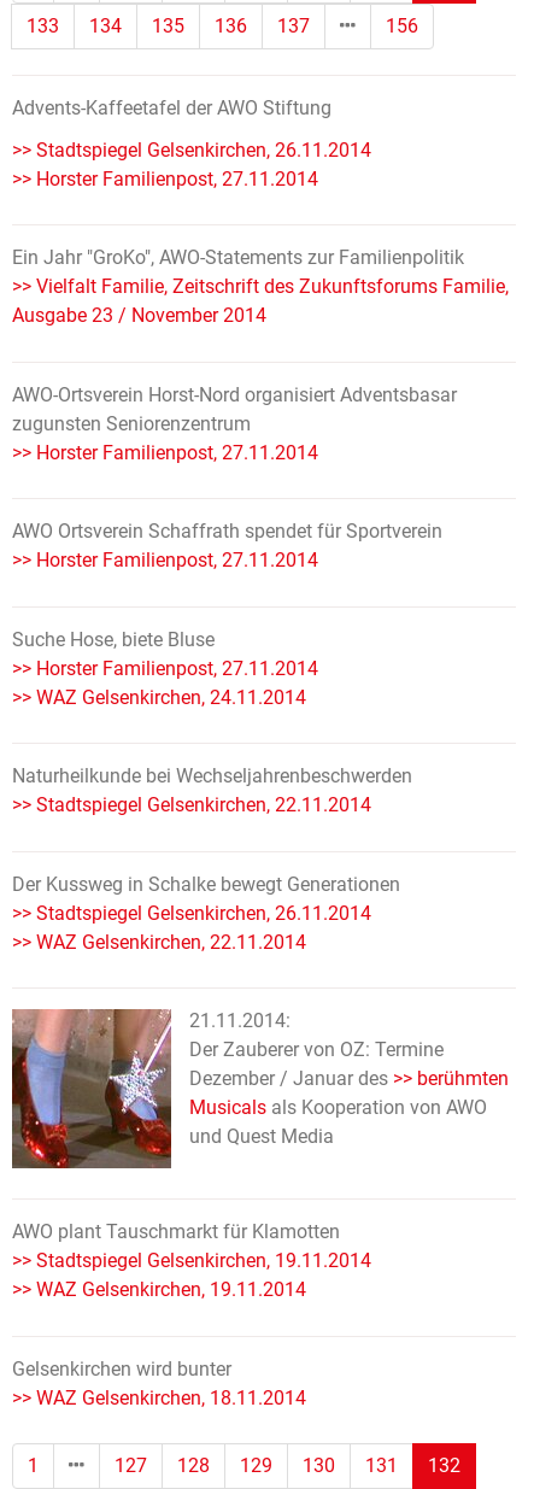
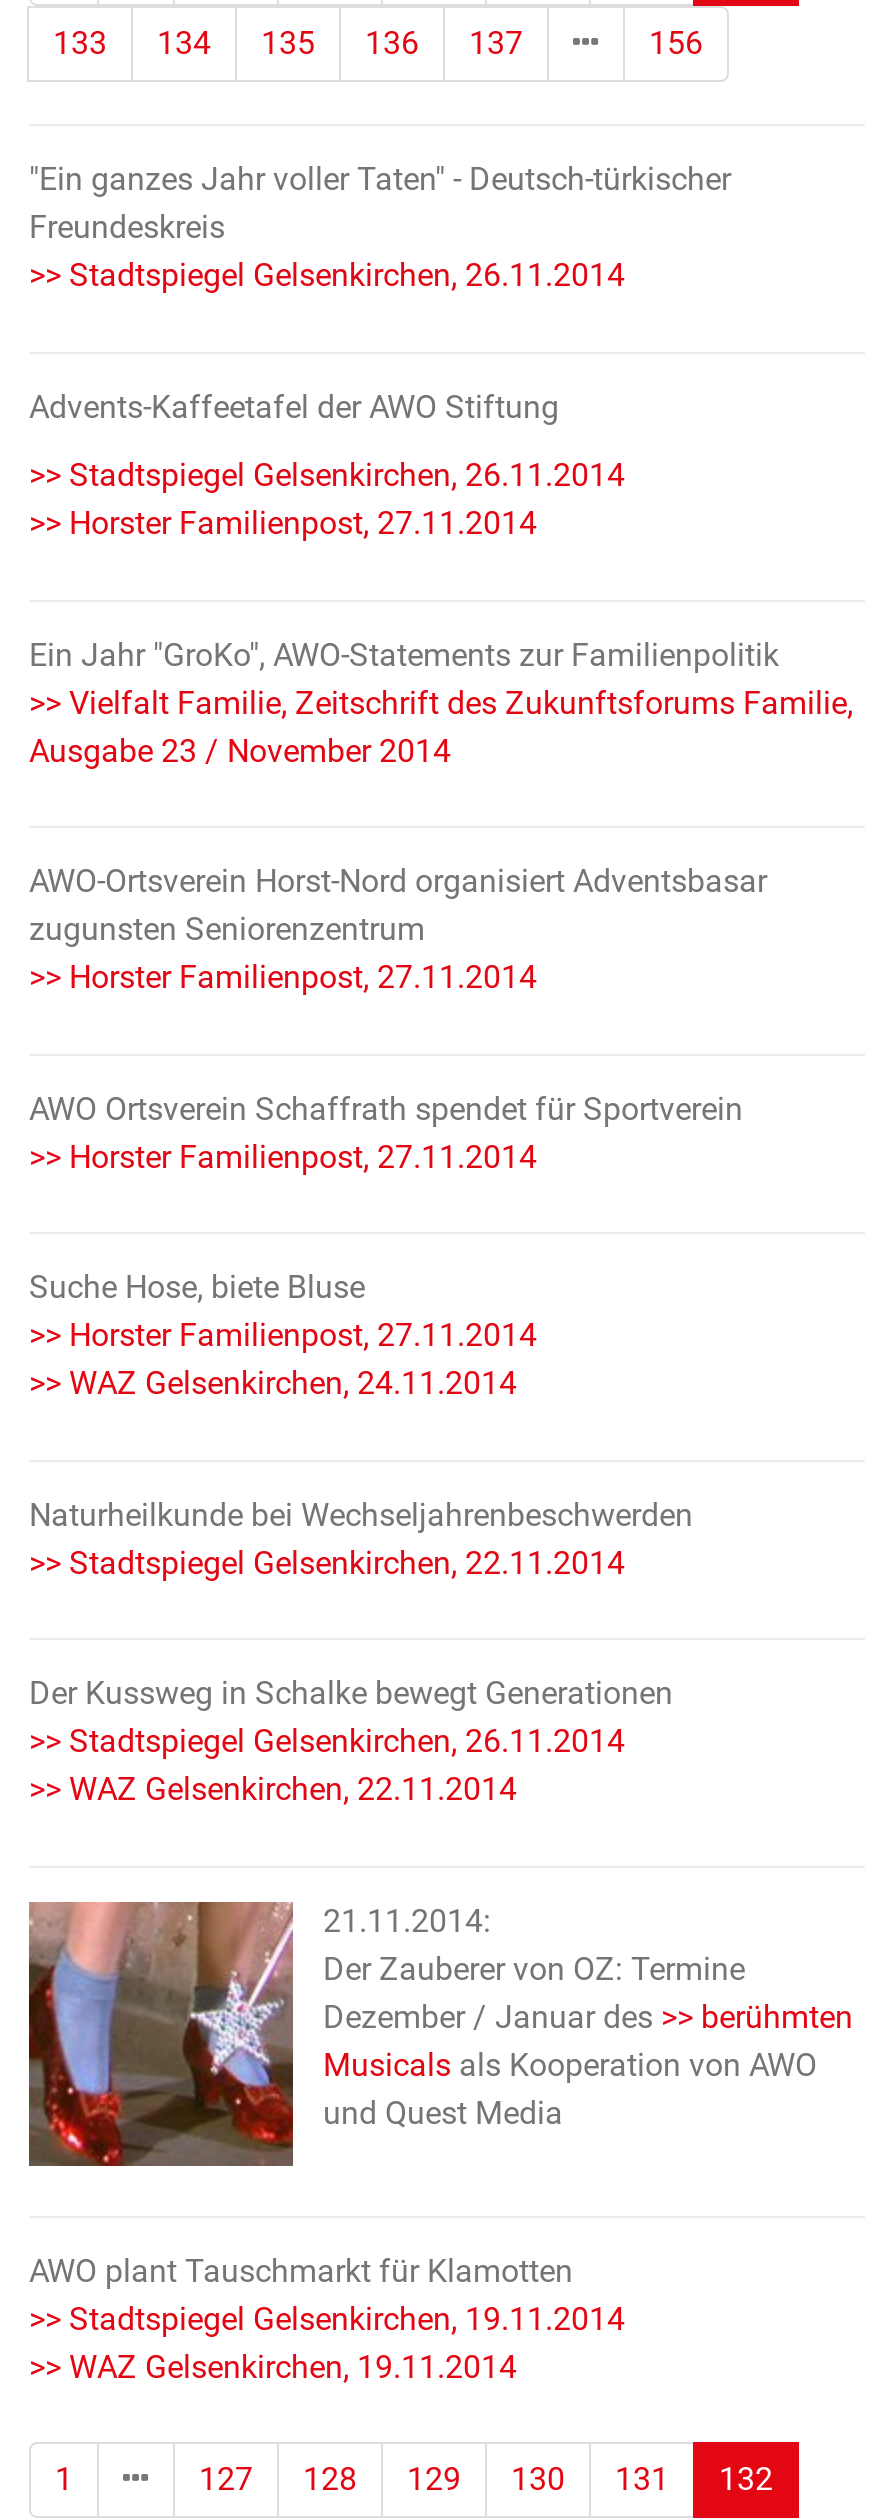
+ "Ein ganzes Jahr voller Taten" - Deutsch-türkischer
+ Freundeskreis
+ >> Stadtspiegel Gelsenkirchen, 26.11.2014

moved down: [image] | Advents-Kaffeetafel der AWO Stiftung | >> Stadtspiegel Gelsenkirchen, 26.11.2014 | ... | >> Stadtspiegel Gelsenkirchen, 19.11.2014 | >> WAZ Gelsenkirchen, 19.11.2014

- Gelsenkirchen wird bunter
- >> WAZ Gelsenkirchen, 18.11.2014
